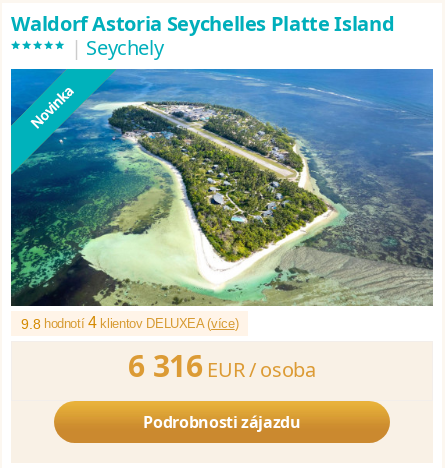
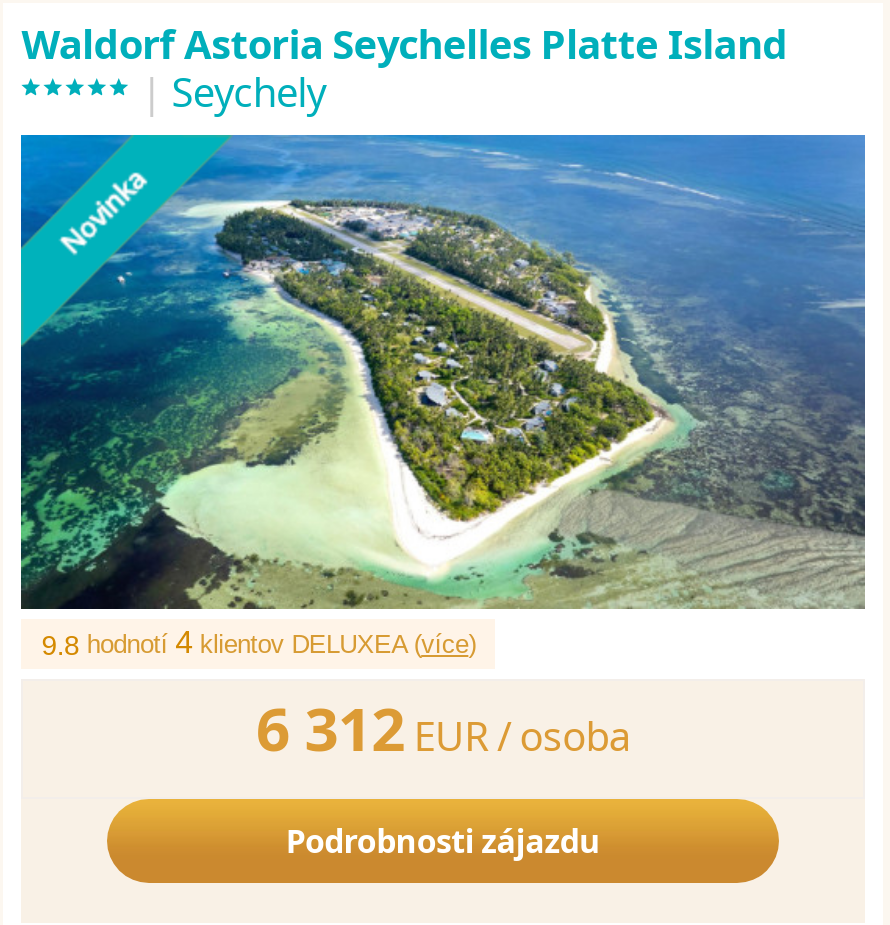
- 6 316 EUR /osoba
+ 6 312 EUR /osoba
